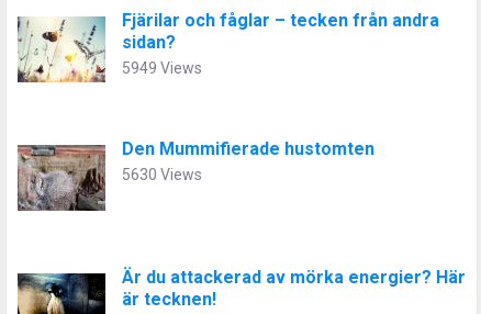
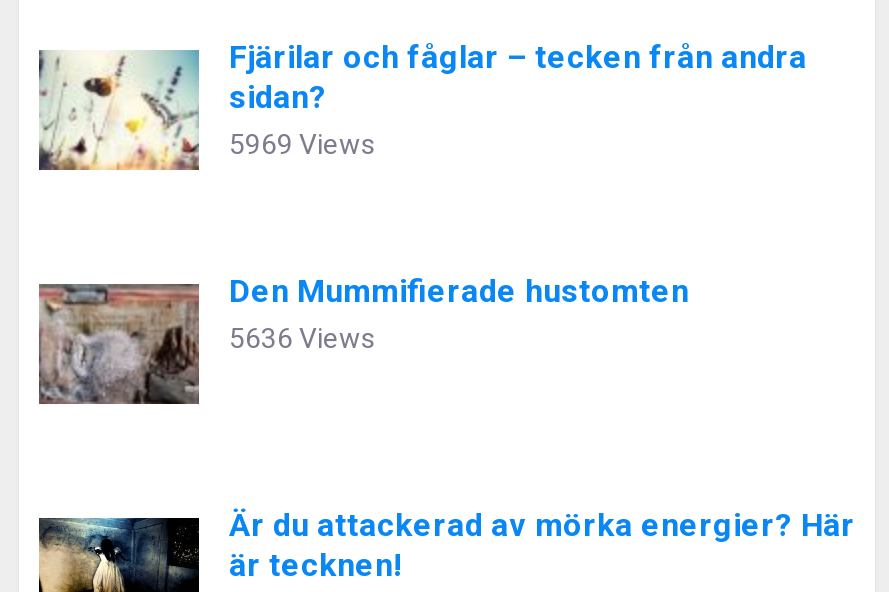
- 5949 Views
+ 5969 Views

- 5630 Views
+ 5636 Views
